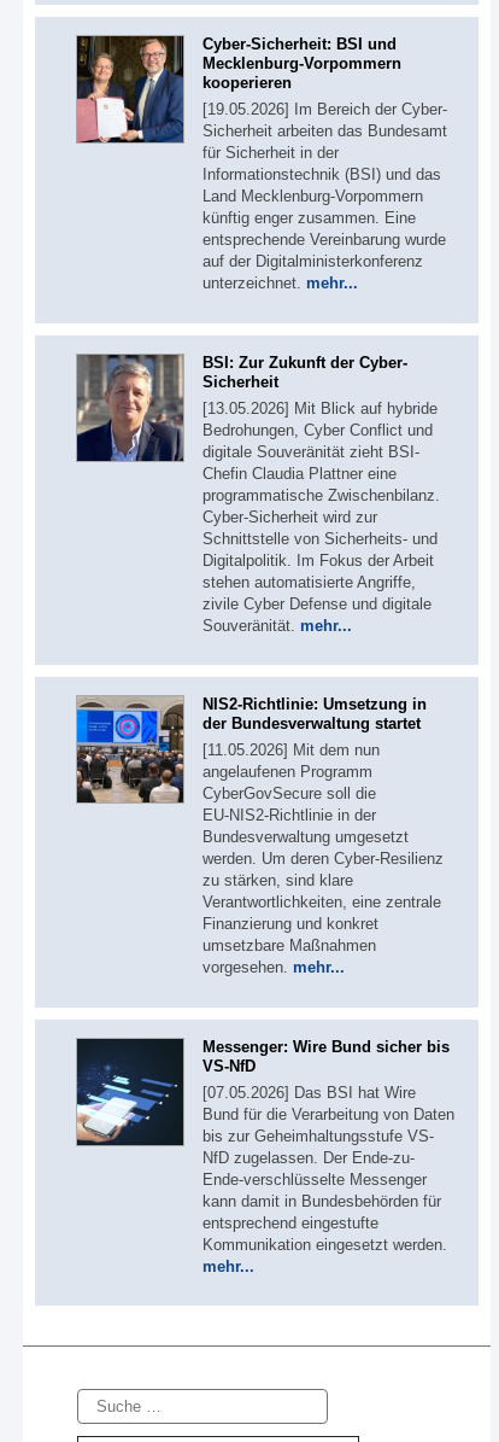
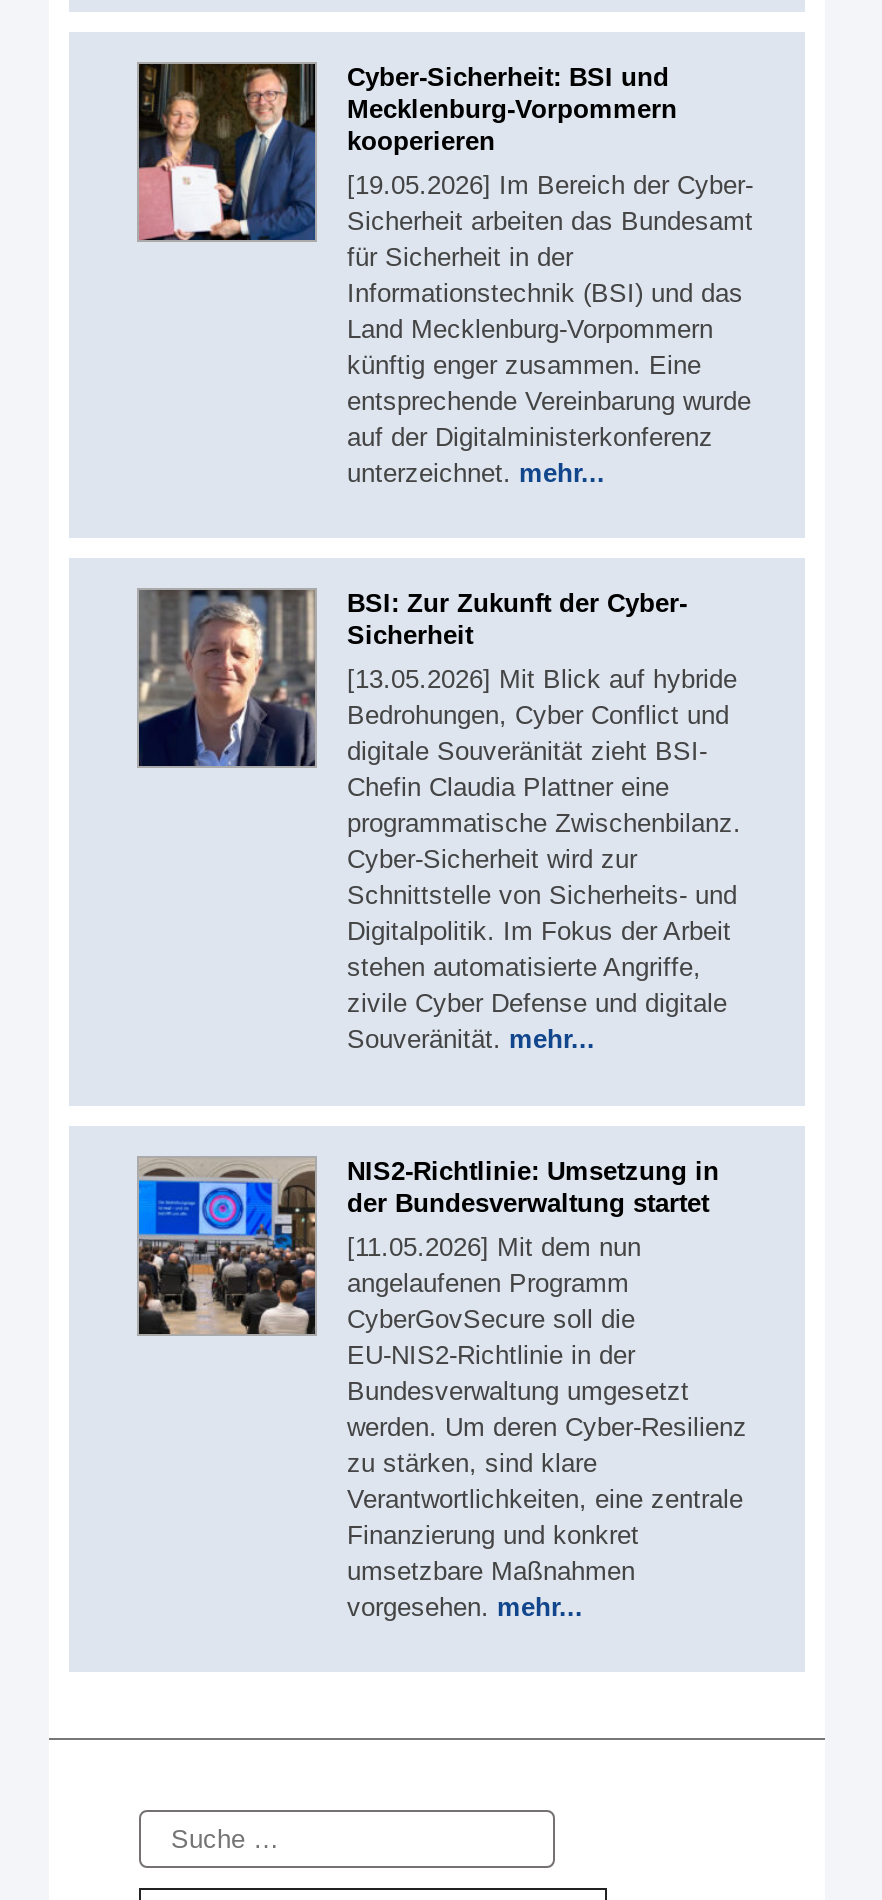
- [image]
- Messenger: Wire Bund sicher bis
- VS-NfD
- [07.05.2026] Das BSI hat Wire
- Bund für die Verarbeitung von Daten
- bis zur Geheimhaltungsstufe VS-
- NfD zugelassen. Der Ende-zu-
- Ende-verschlüsselte Messenger
- kann damit in Bundesbehörden für
- entsprechend eingestufte
- Kommunikation eingesetzt werden.
- mehr...
